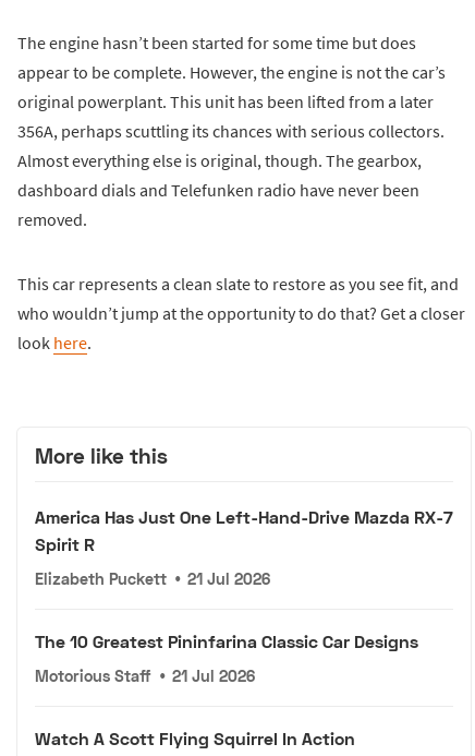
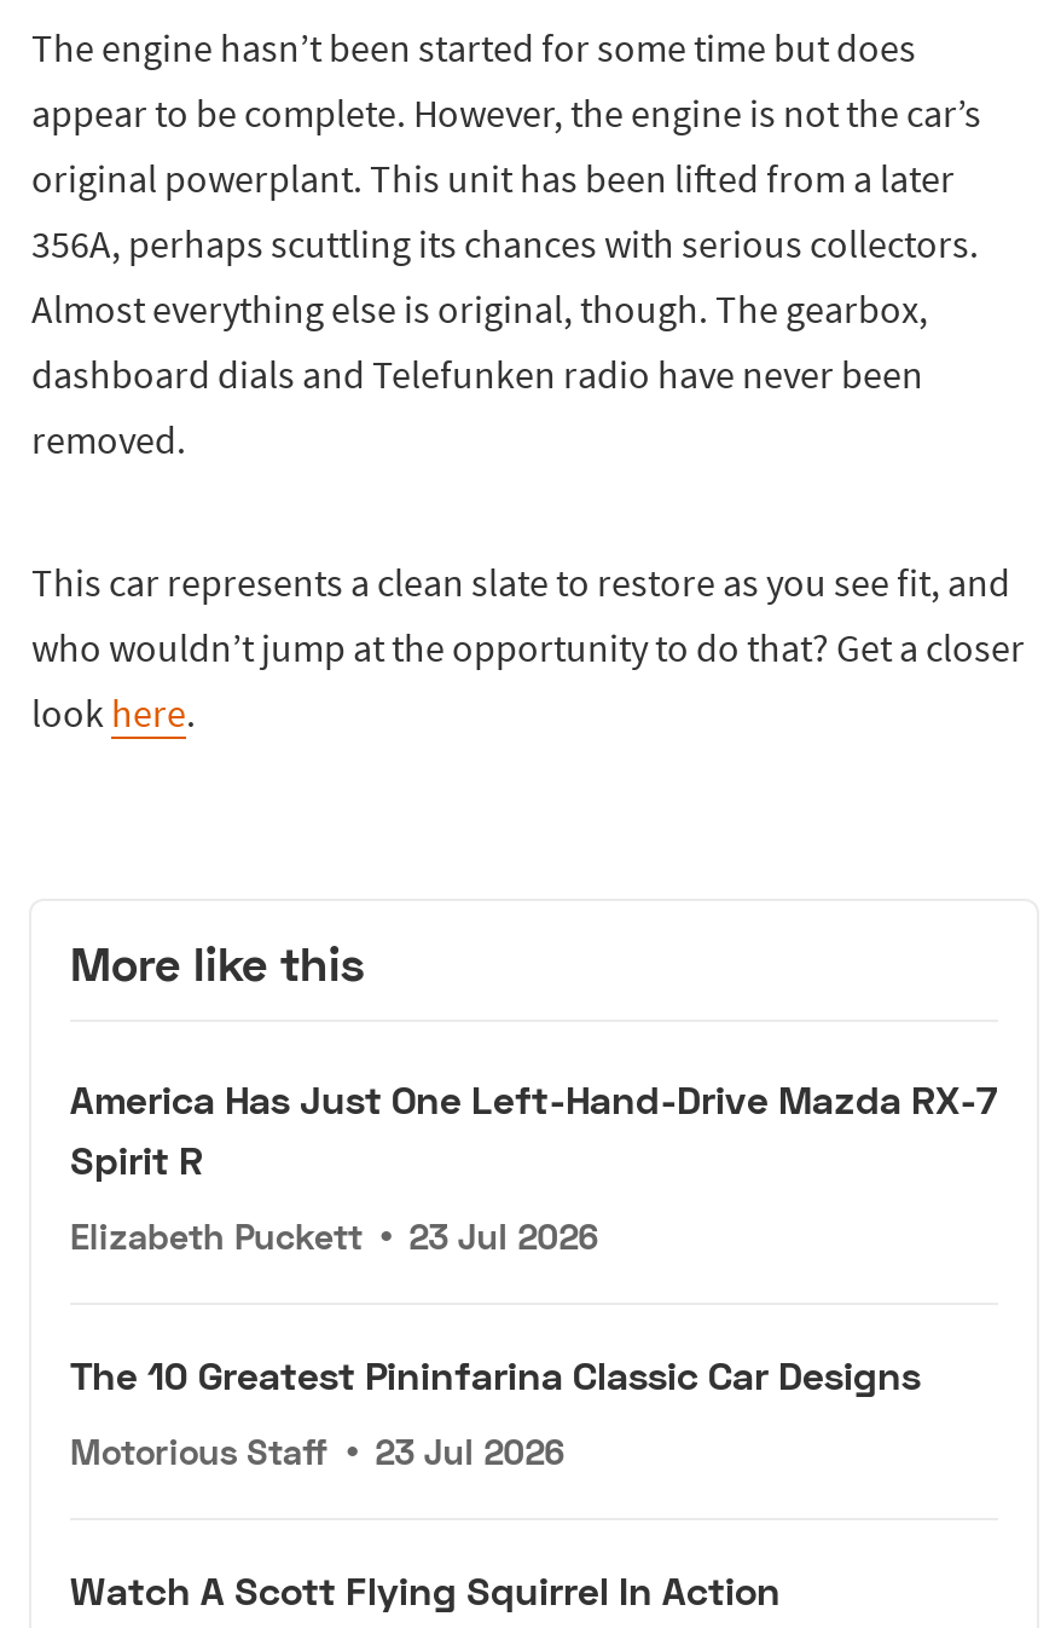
- Elizabeth Puckett • 21 Jul 2026
+ Elizabeth Puckett • 23 Jul 2026

- Motorious Staff • 21 Jul 2026
+ Motorious Staff • 23 Jul 2026
